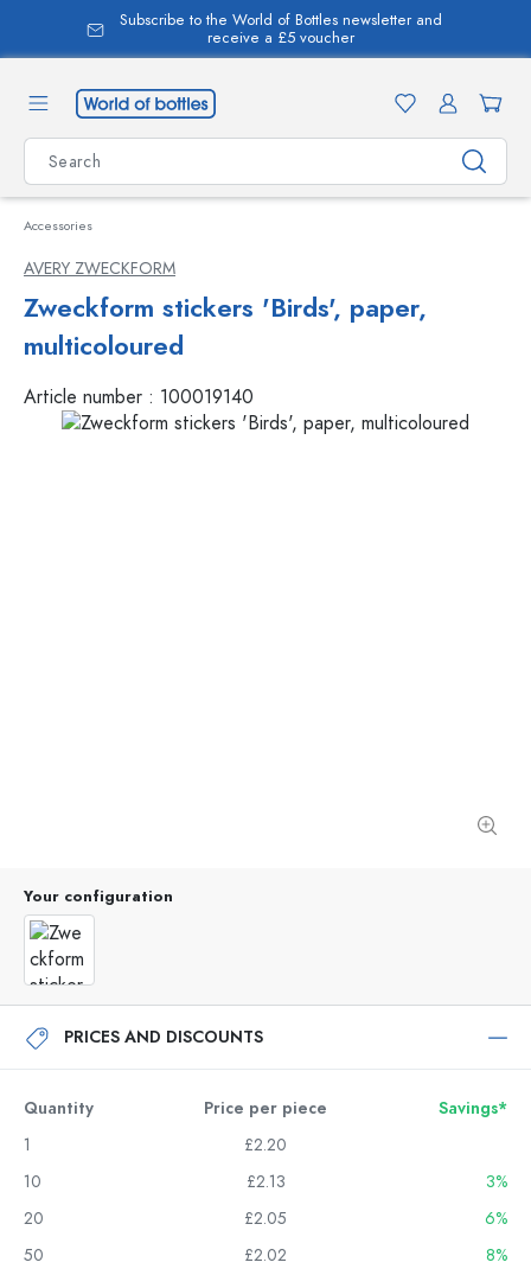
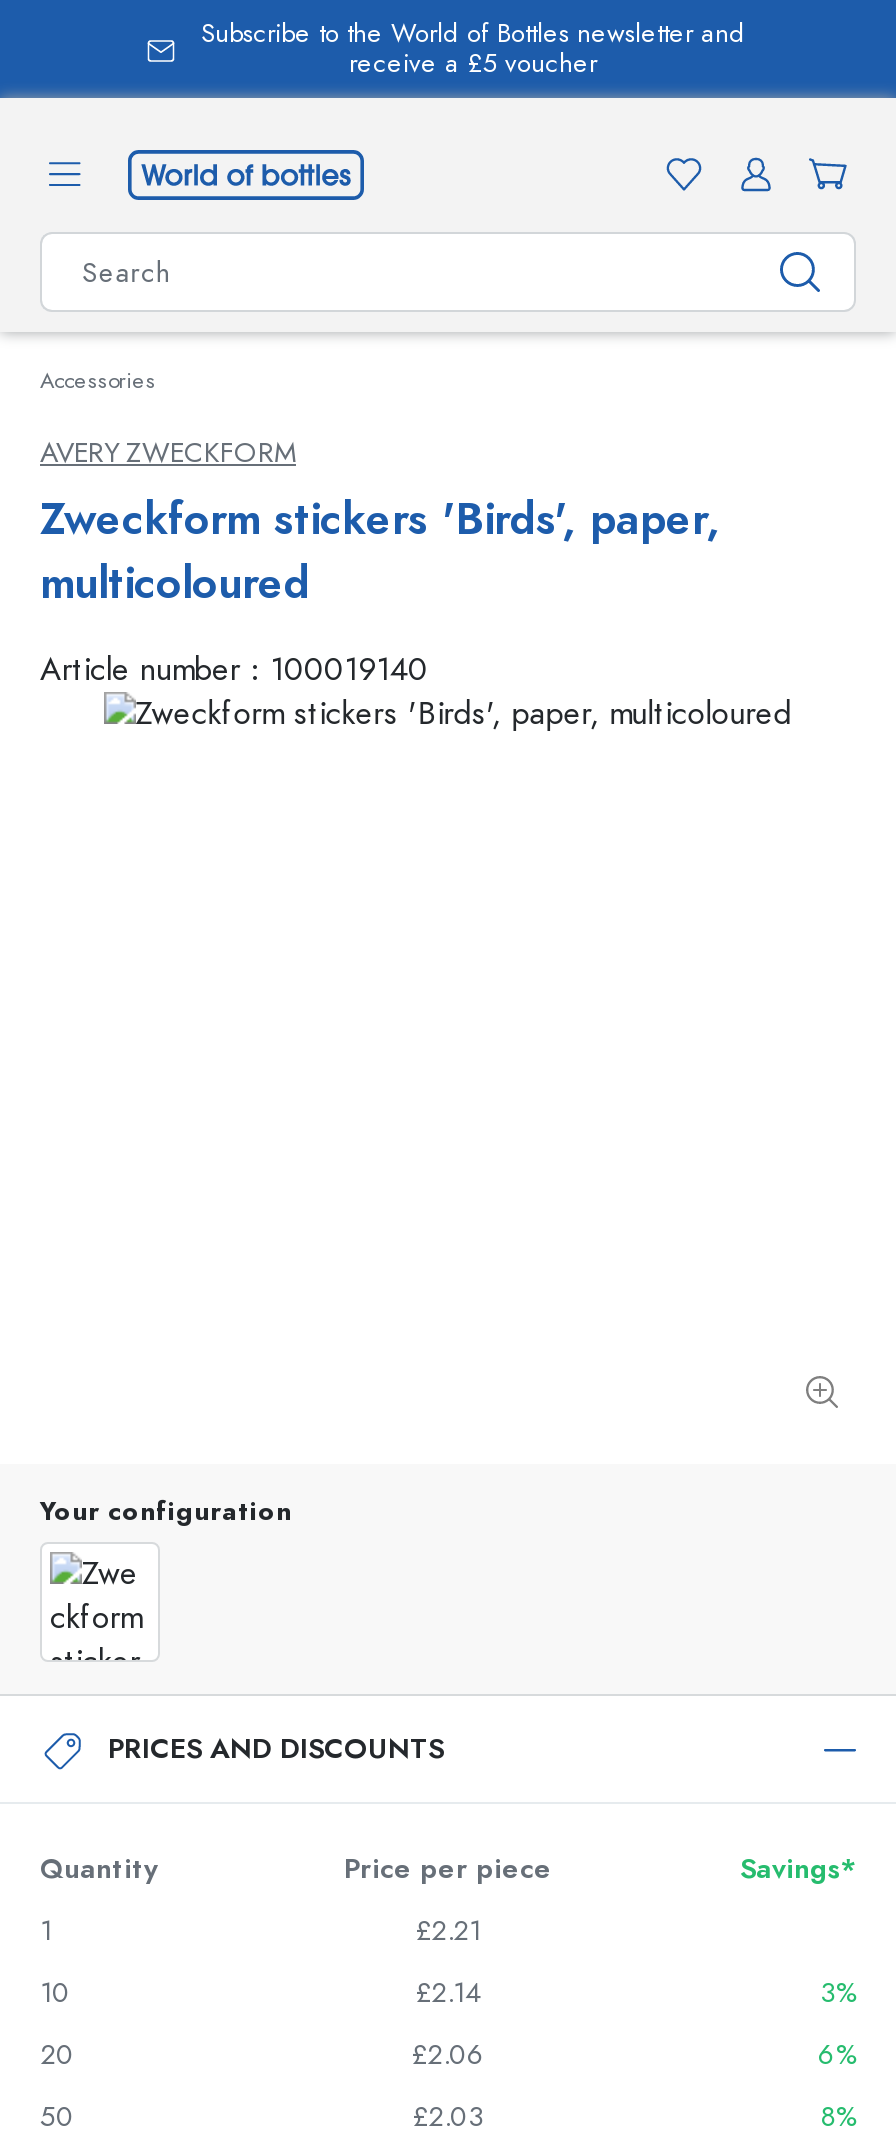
- £2.20
+ £2.21

- £2.13
+ £2.14

- £2.05
+ £2.06

- £2.02
+ £2.03
